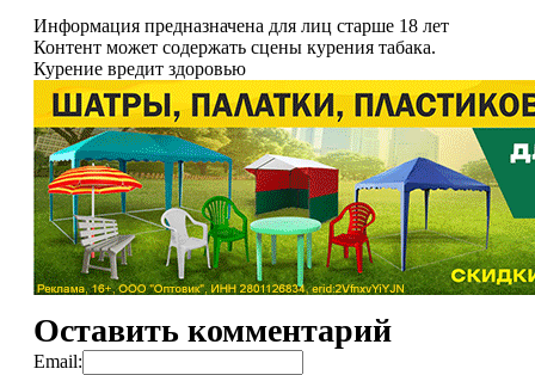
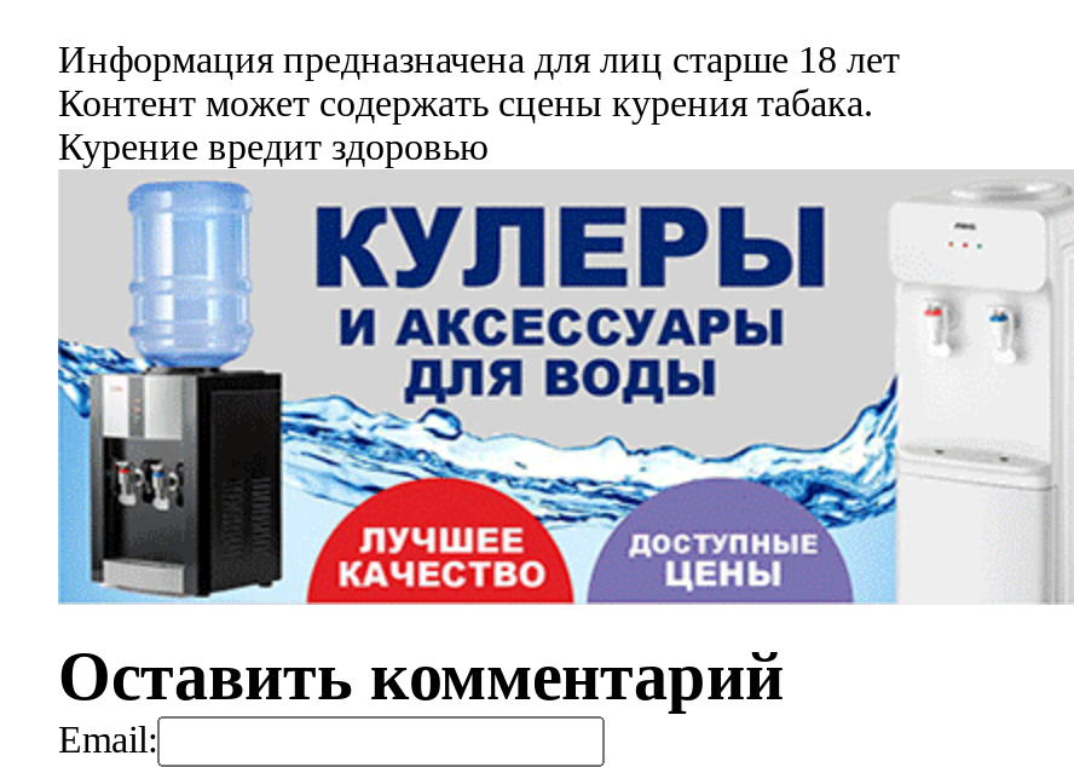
- [image]
+ [image]
